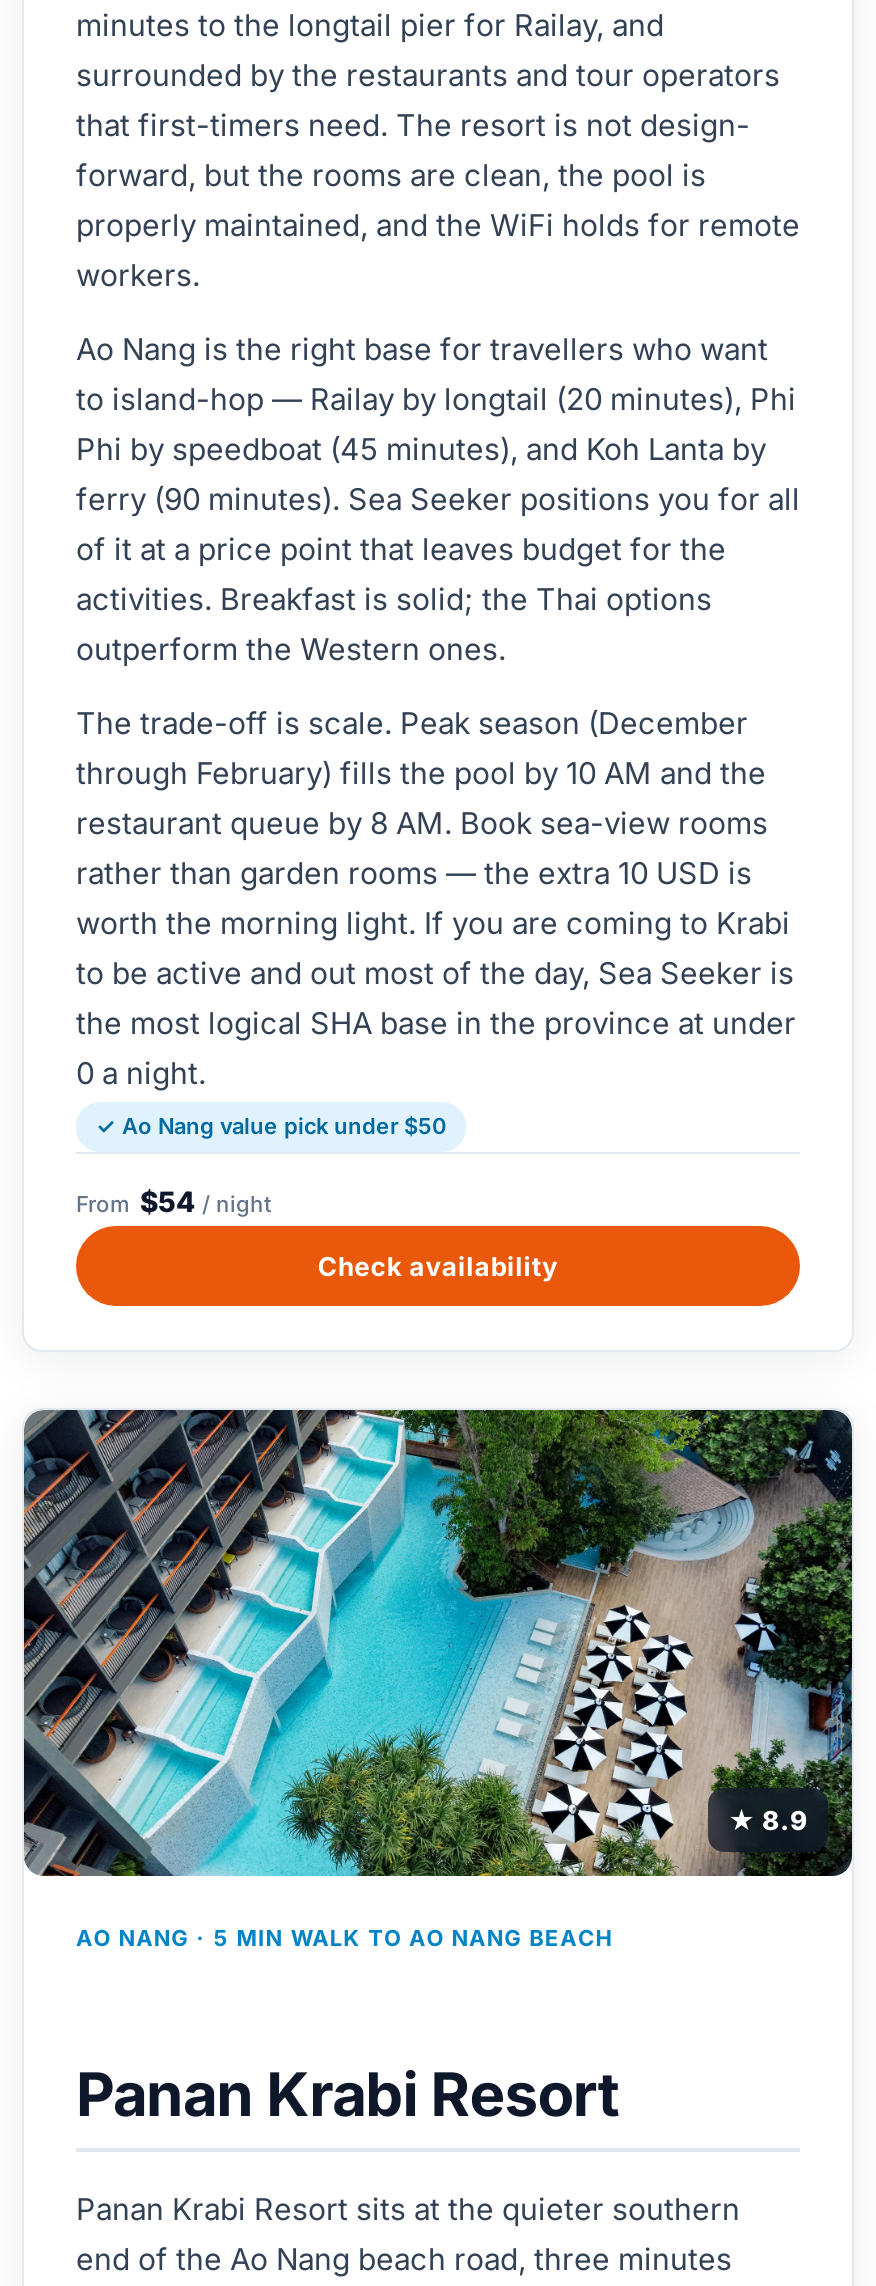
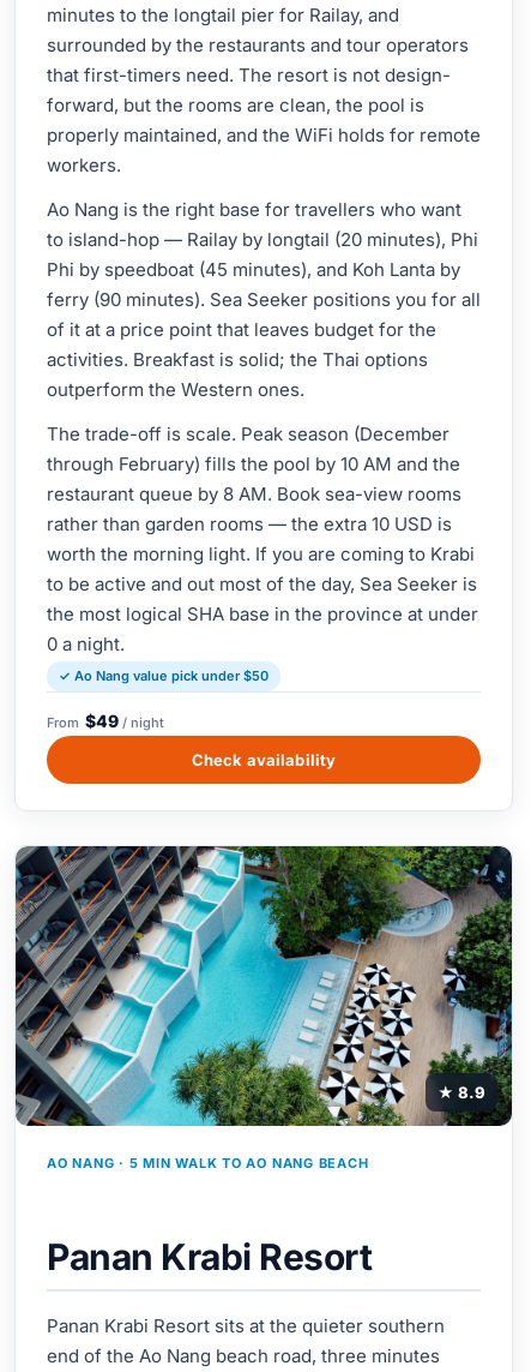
- From $54 / night
+ From $49 / night
